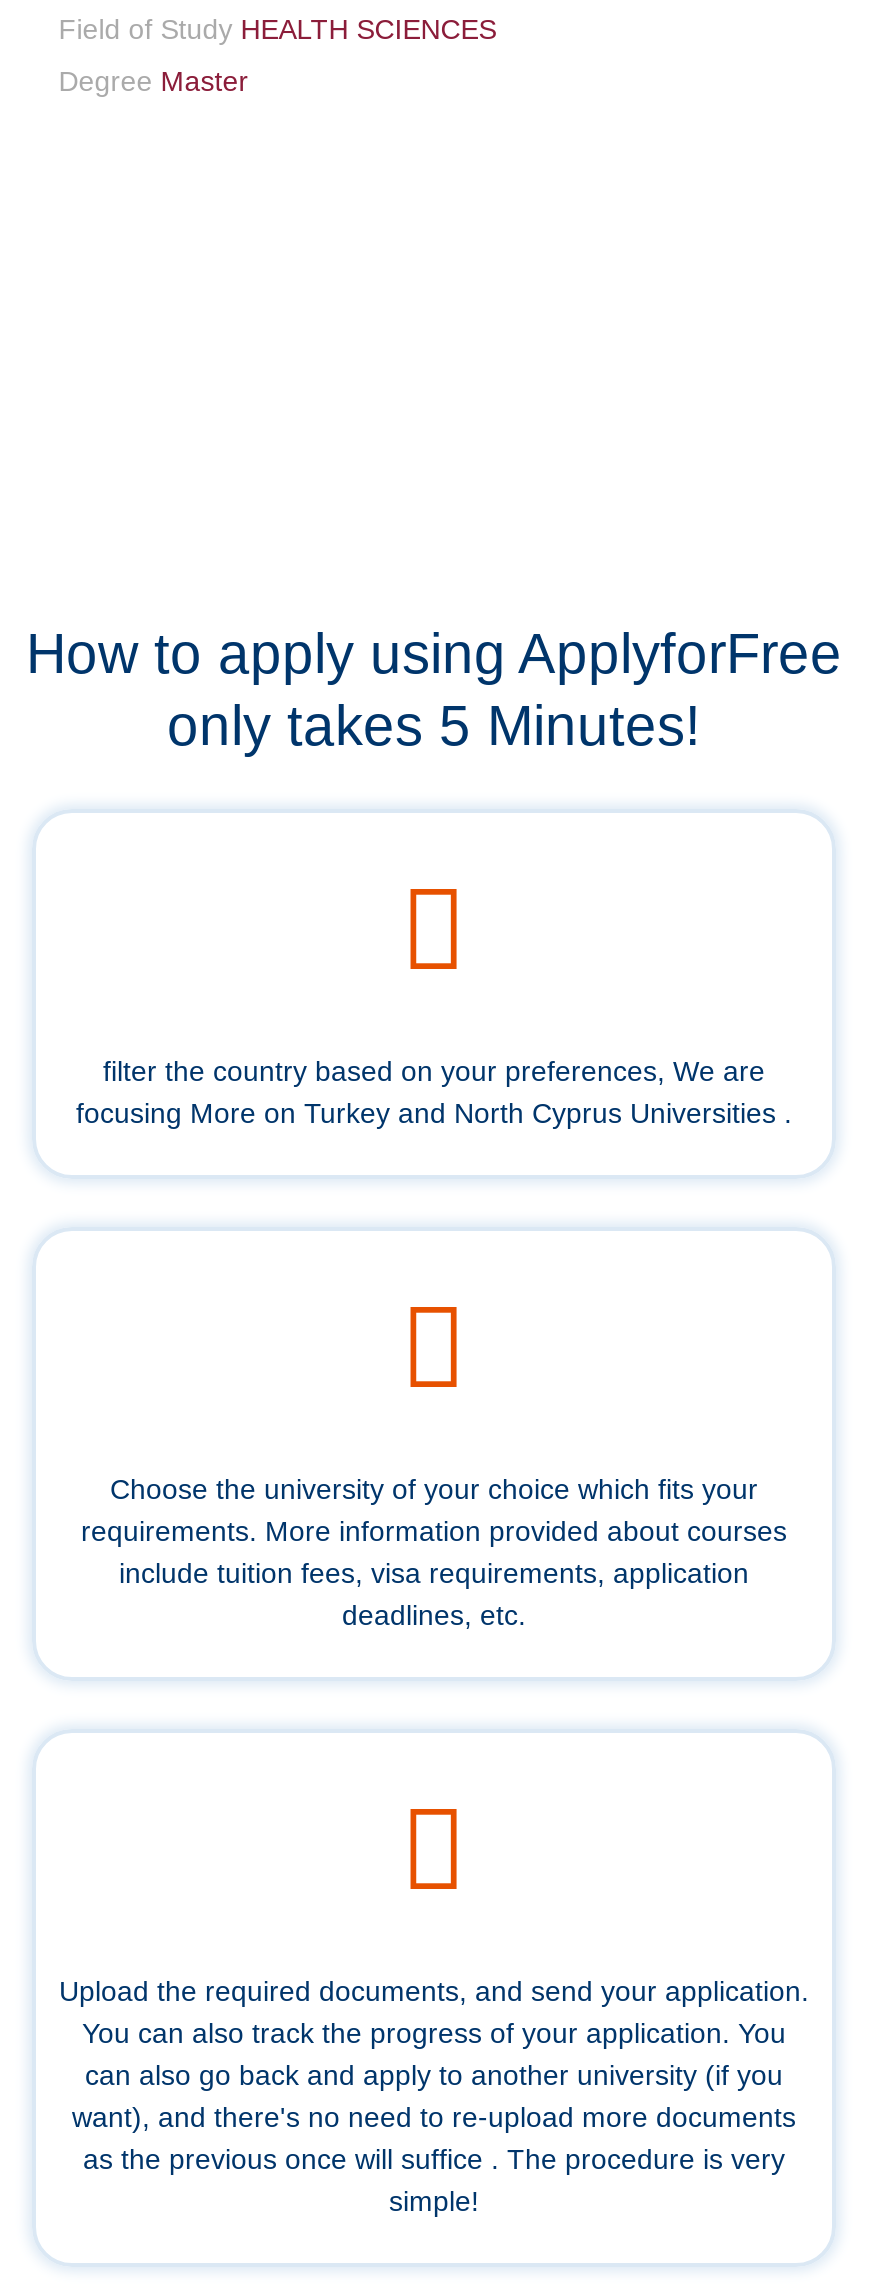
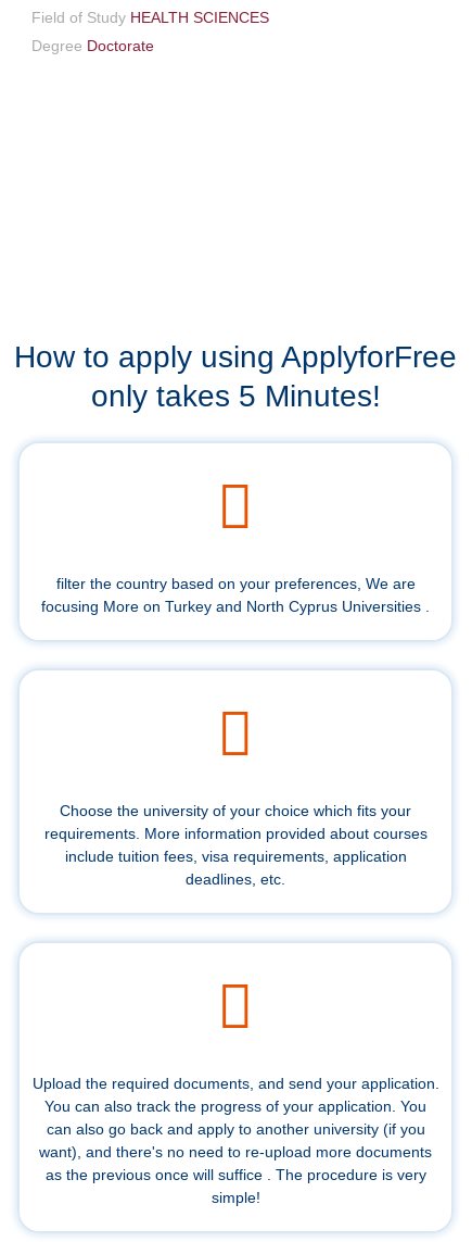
- Degree Master
+ Degree Doctorate
